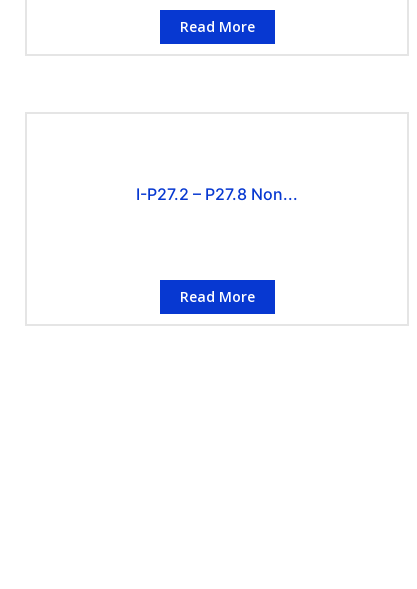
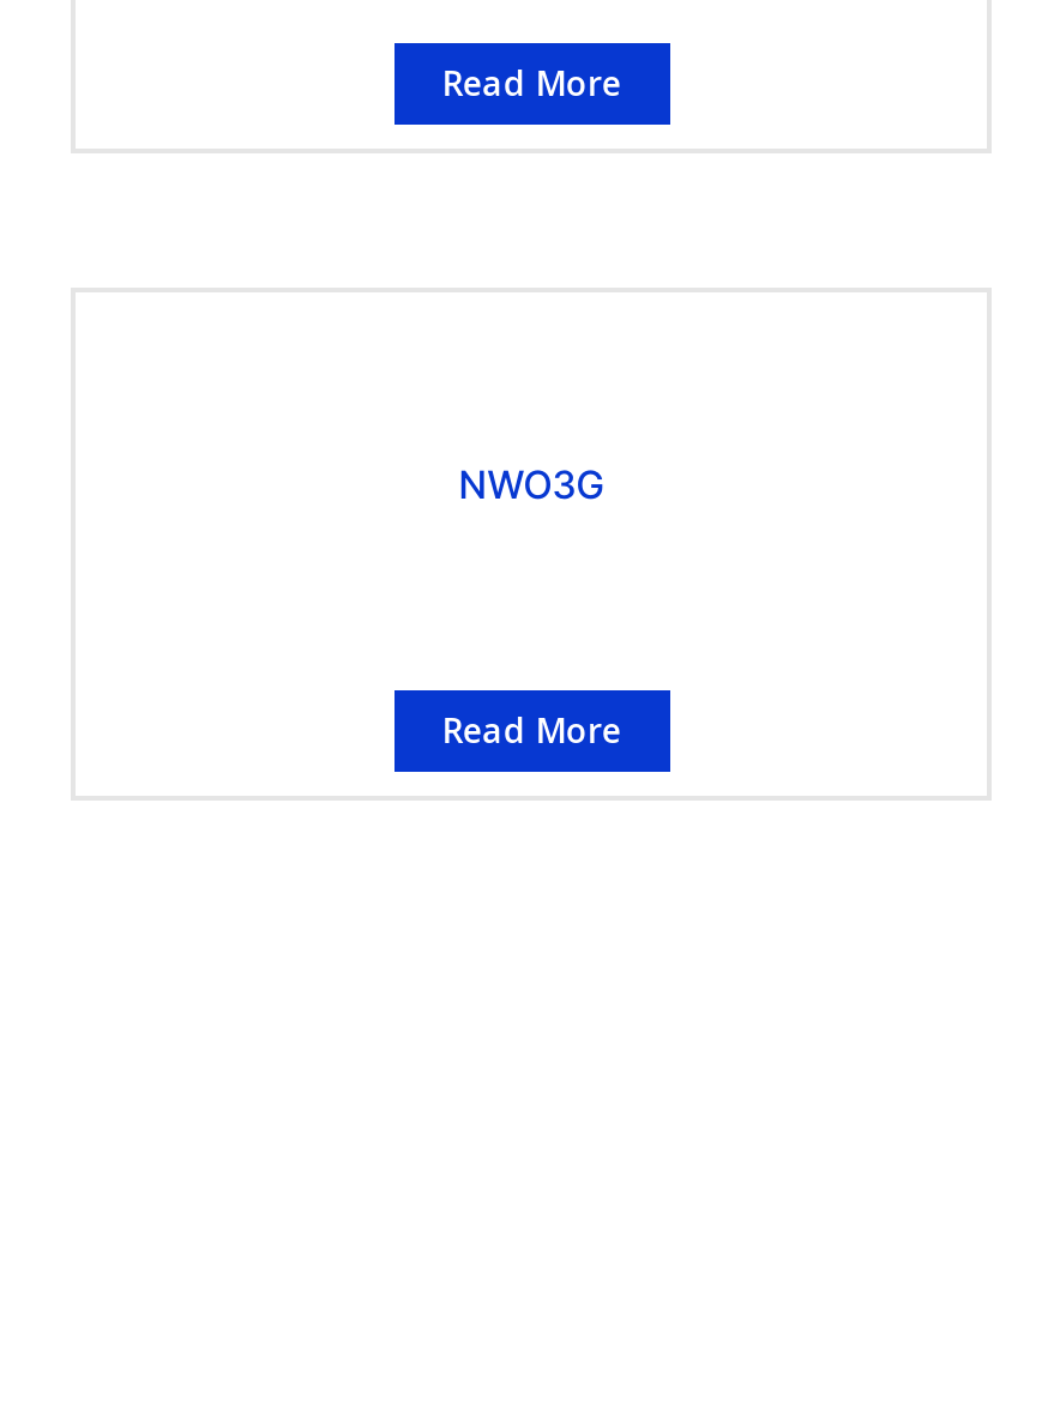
- I-P27.2 – P27.8 Non...
+ NWO3G
